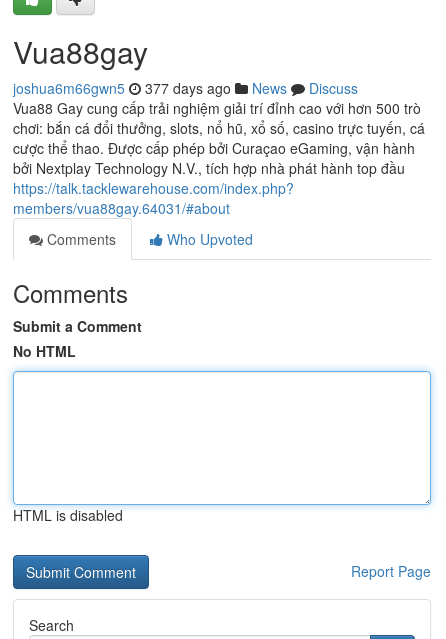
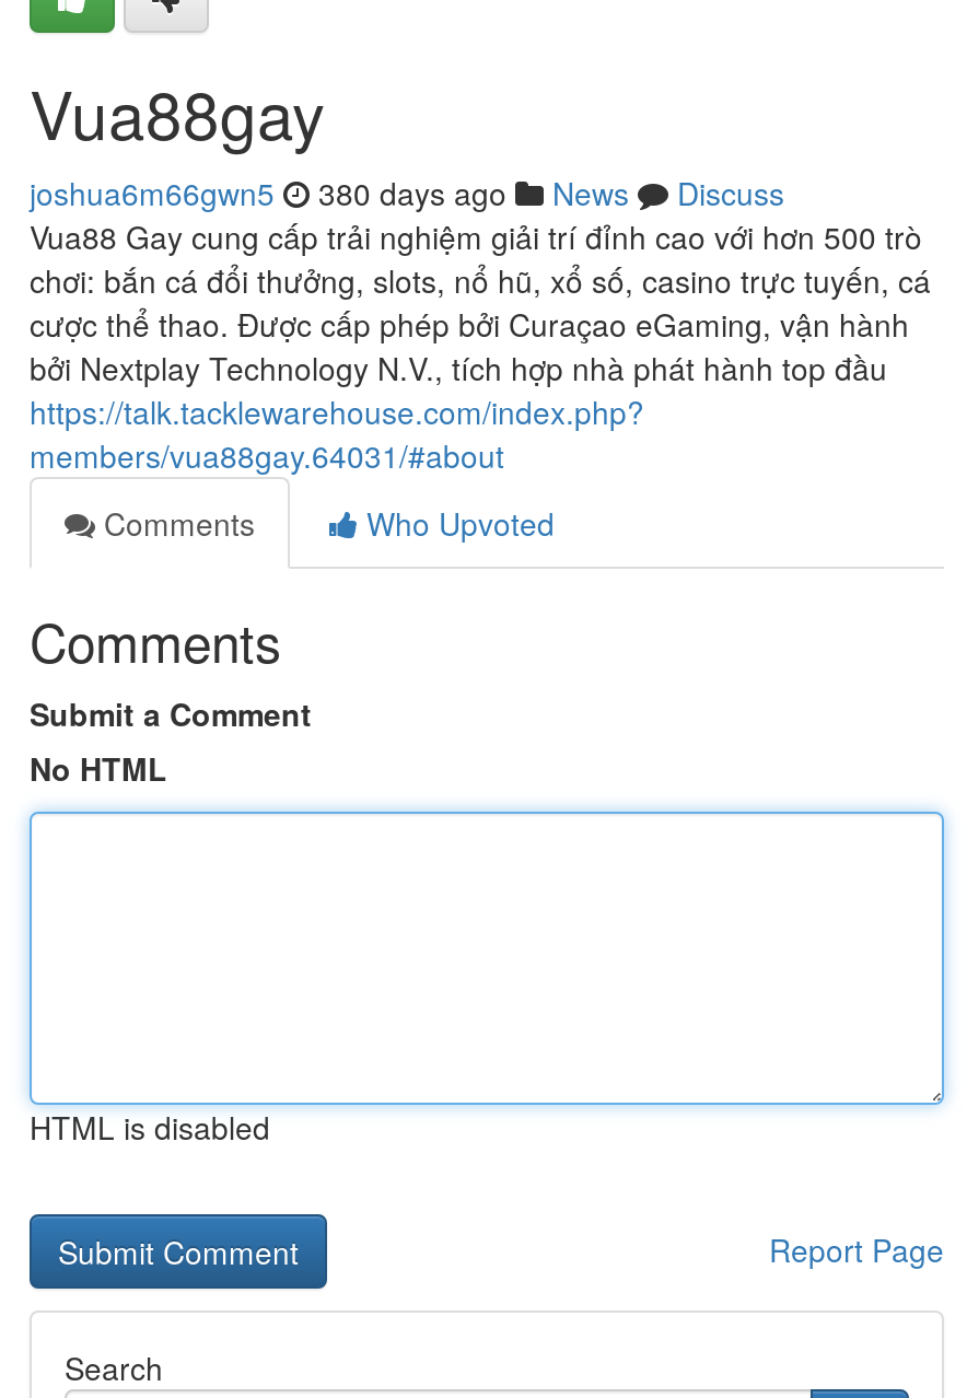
- joshua6m66gwn5 377 days ago News Discuss
+ joshua6m66gwn5 380 days ago News Discuss
